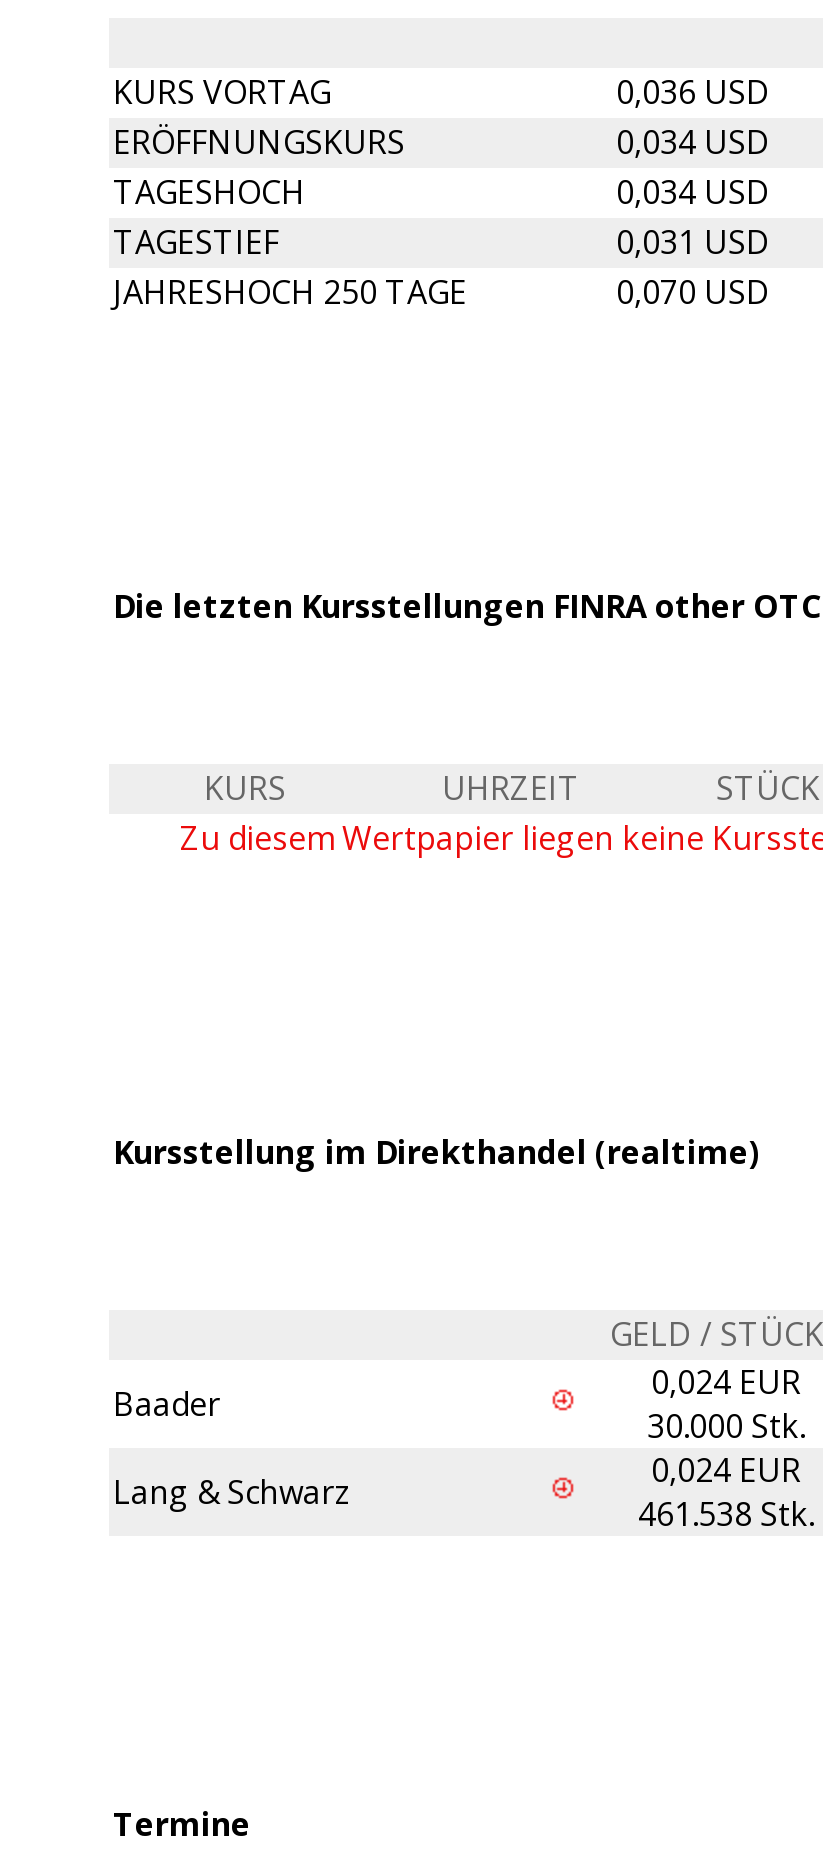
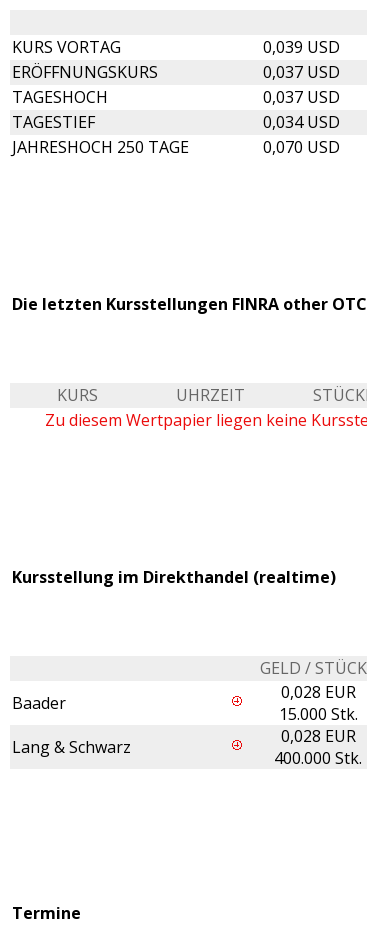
- 0,036 USD
+ 0,039 USD

- 0,034 USD
+ 0,037 USD

- 0,034 USD
+ 0,037 USD

- 0,031 USD
+ 0,034 USD

- 0,024 EUR
+ 0,028 EUR

- 30.000 Stk.
+ 15.000 Stk.

- 0,024 EUR
+ 0,028 EUR

- 461.538 Stk.
+ 400.000 Stk.
